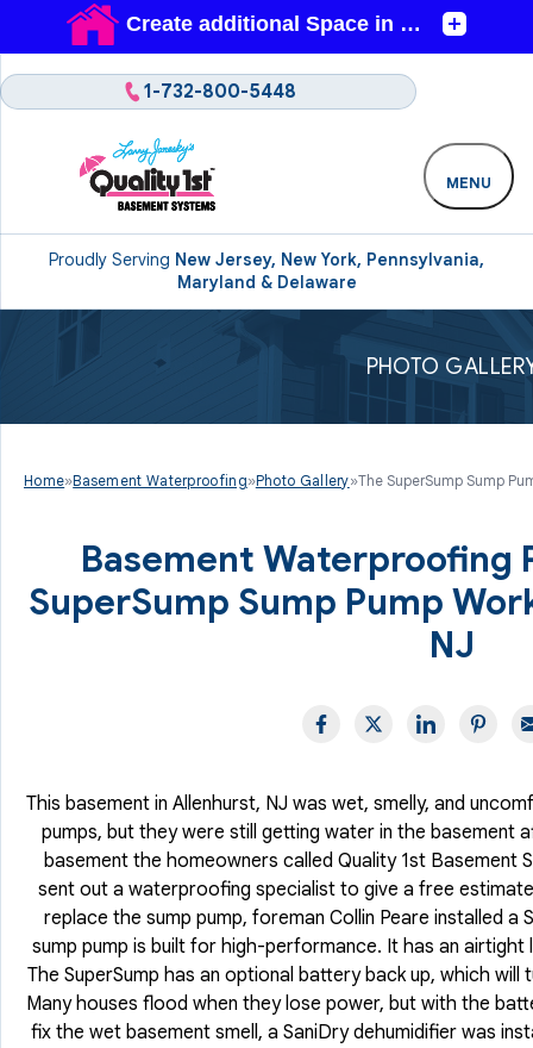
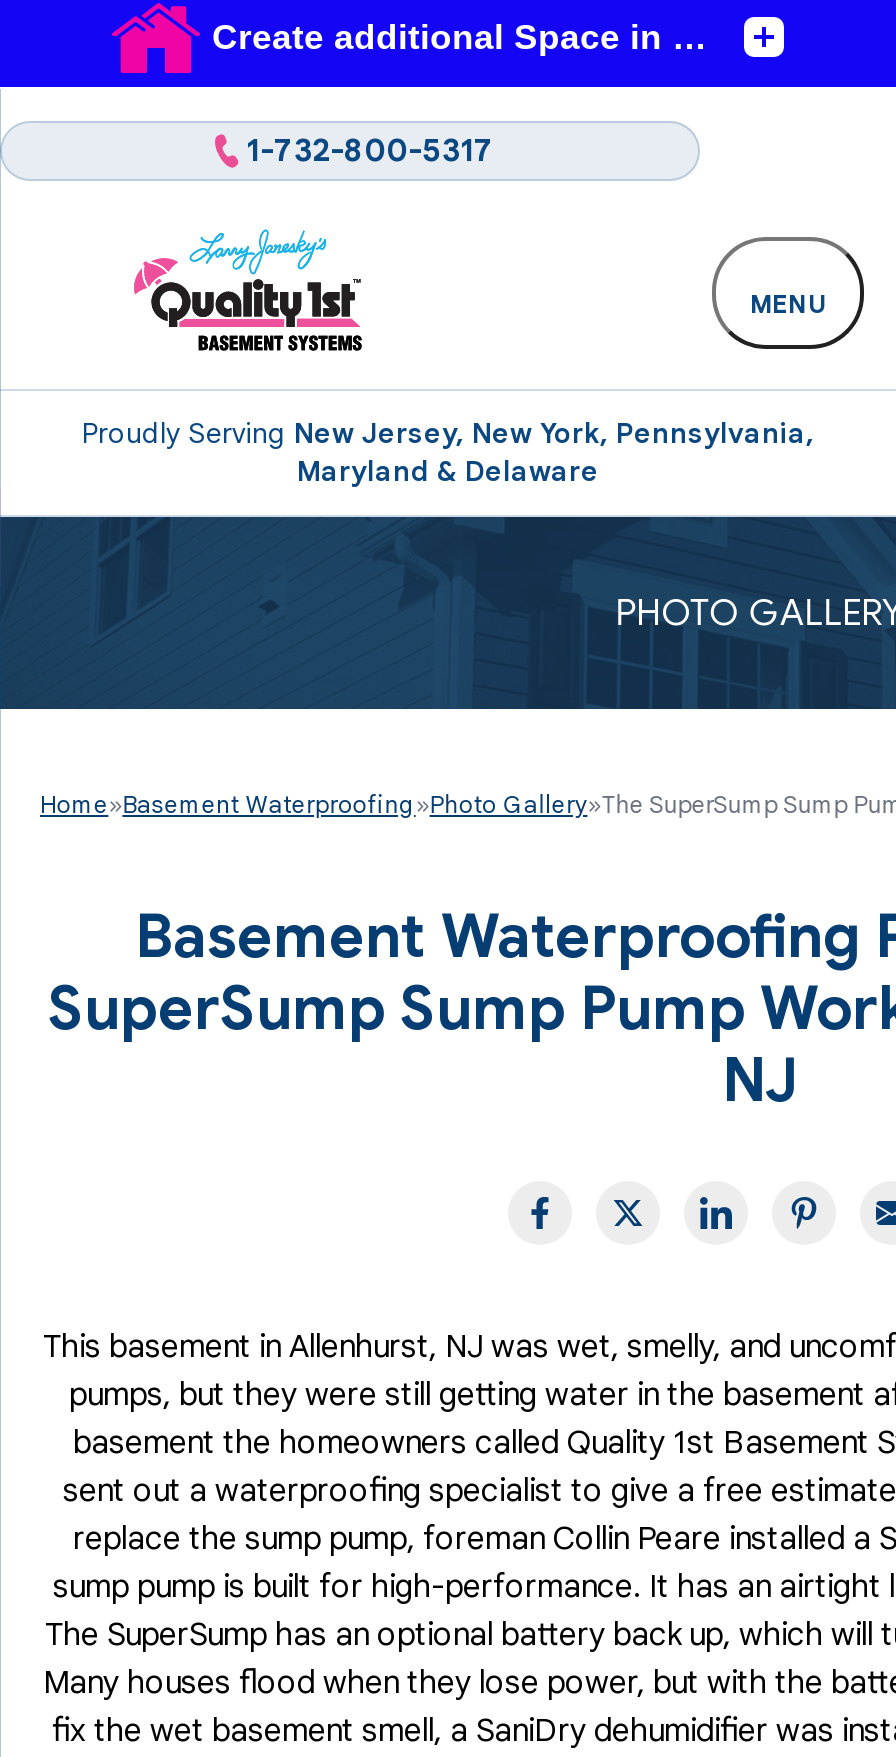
- 1-732-800-5448
+ 1-732-800-5317
